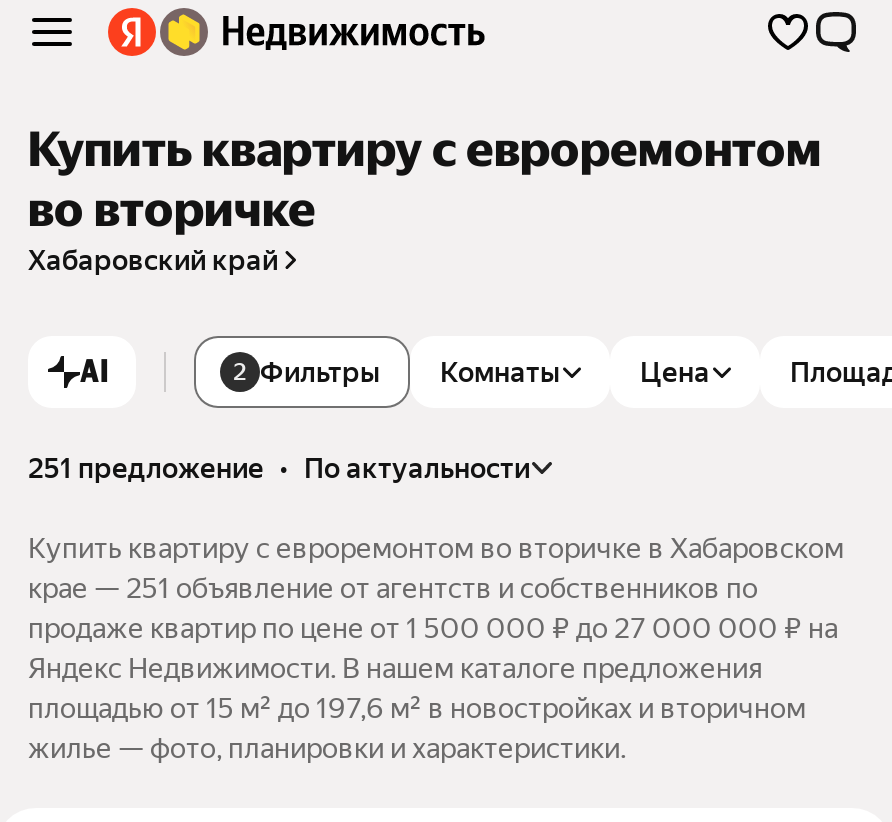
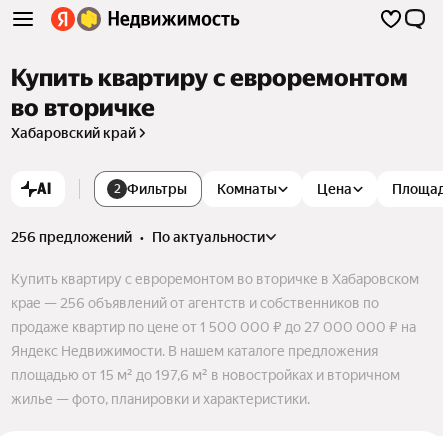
- 251 предложение • по актуальности
+ 256 предложений • по актуальности

- крае — 251 объявление от агентств и собственников по
+ крае — 256 объявлений от агентств и собственников по
